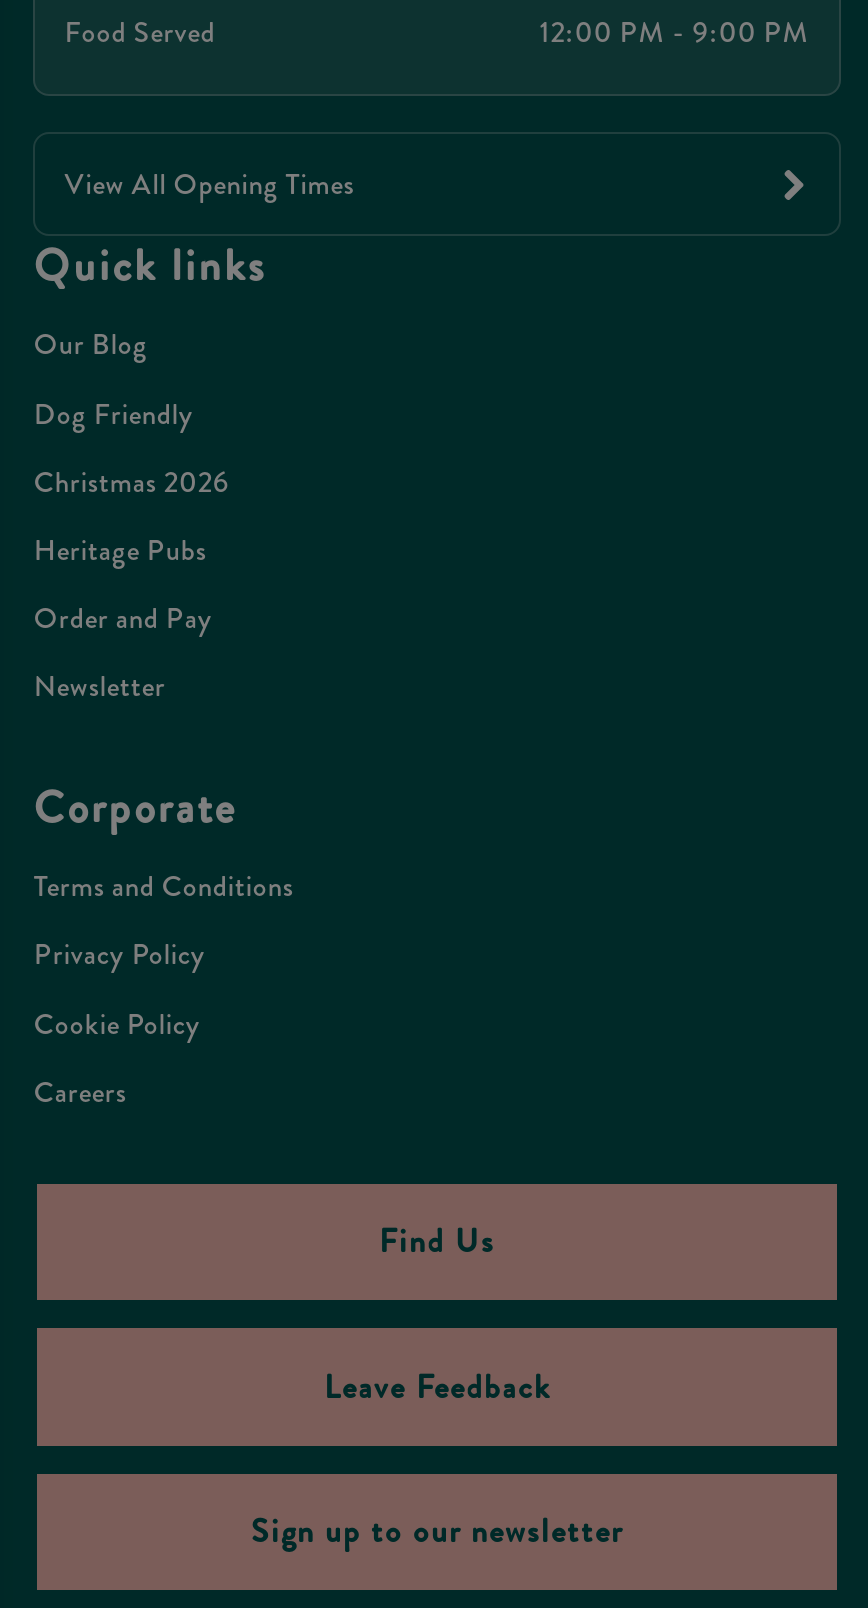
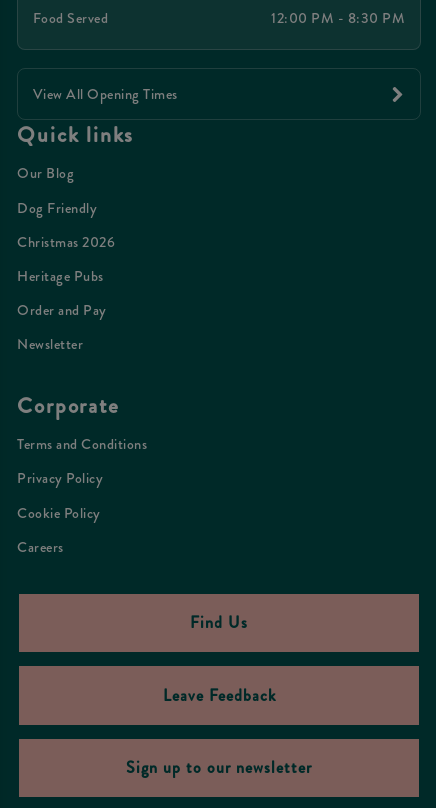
- 12:00 PM - 9:00 PM
+ 12:00 PM - 8:30 PM
